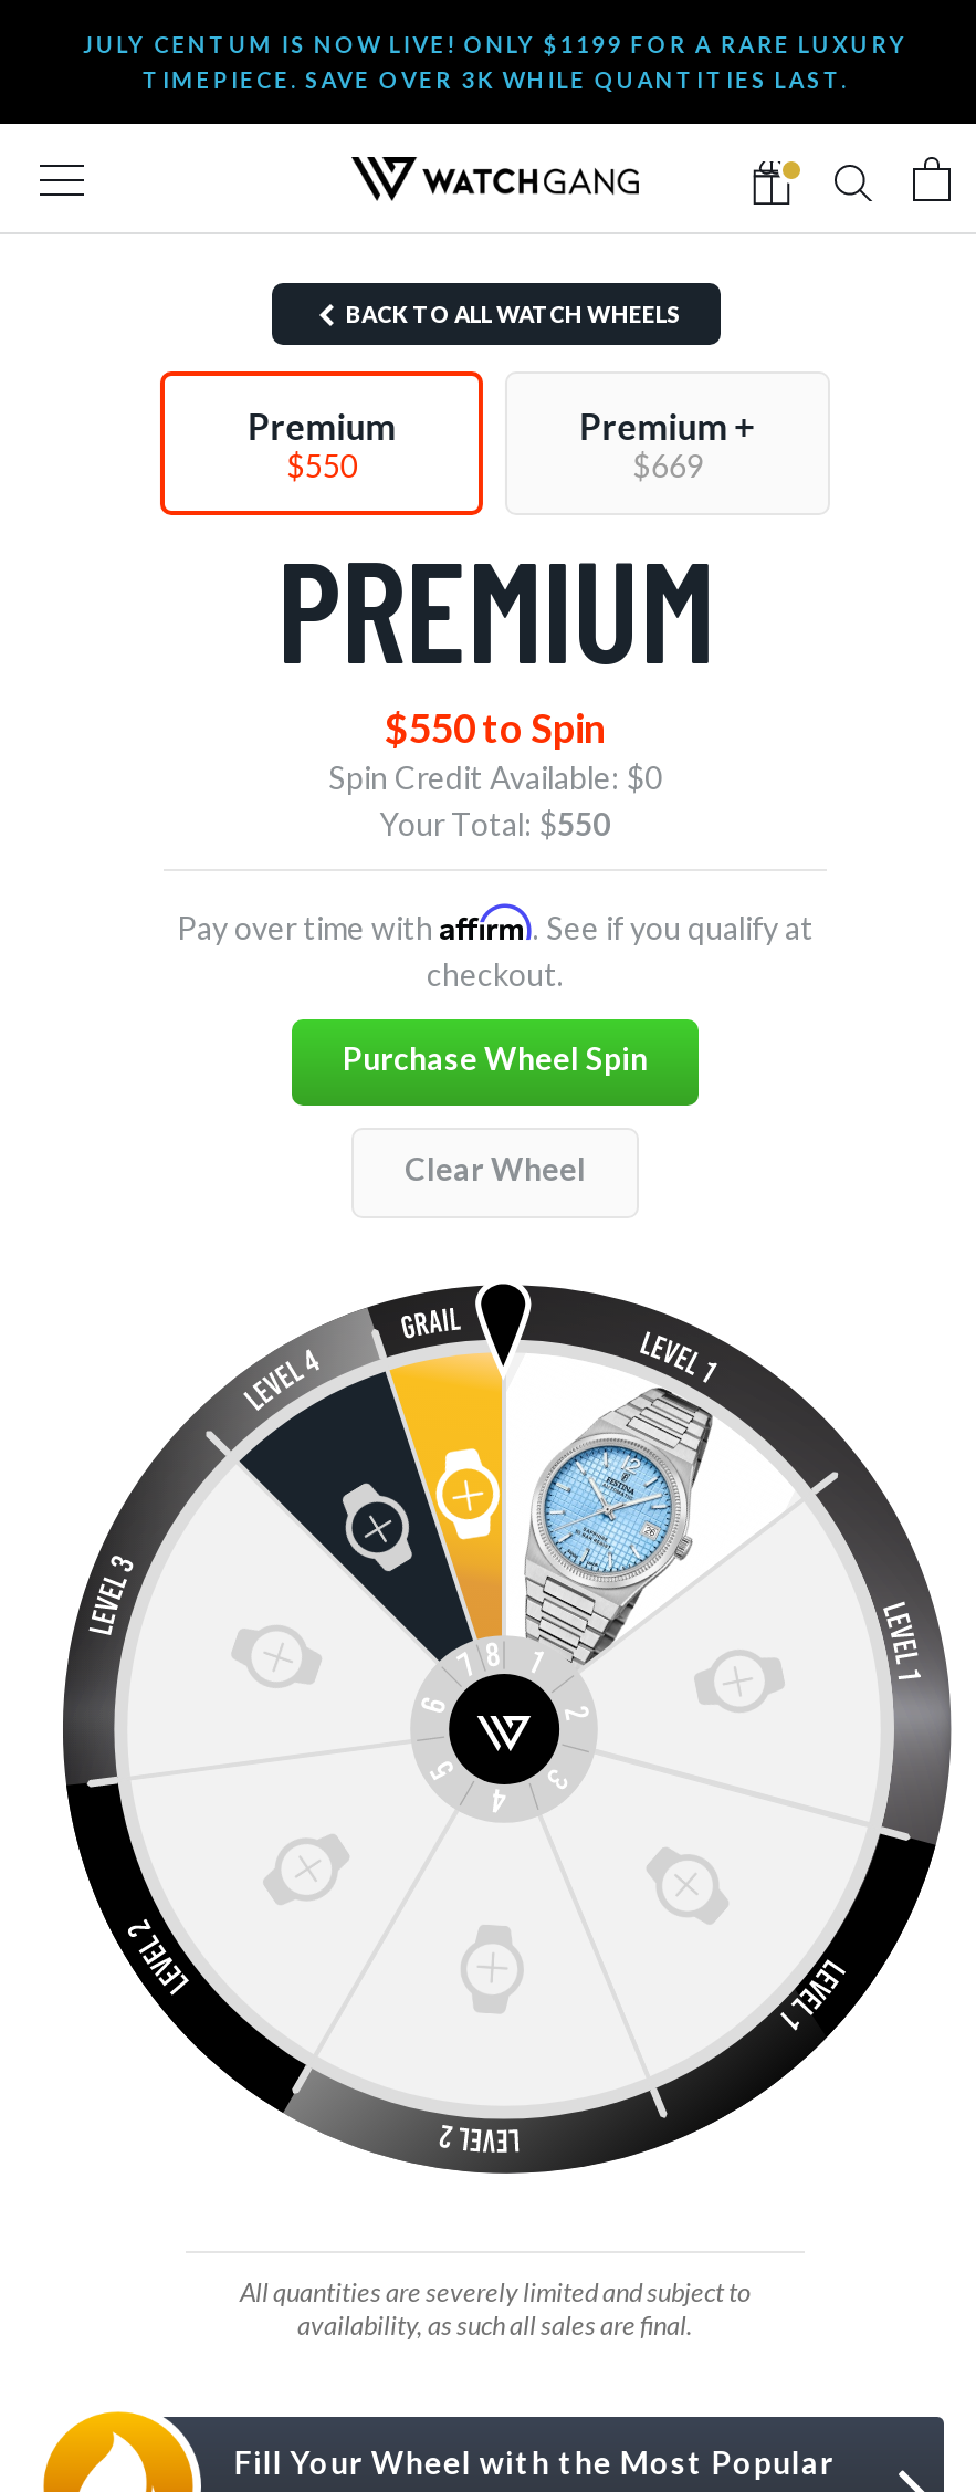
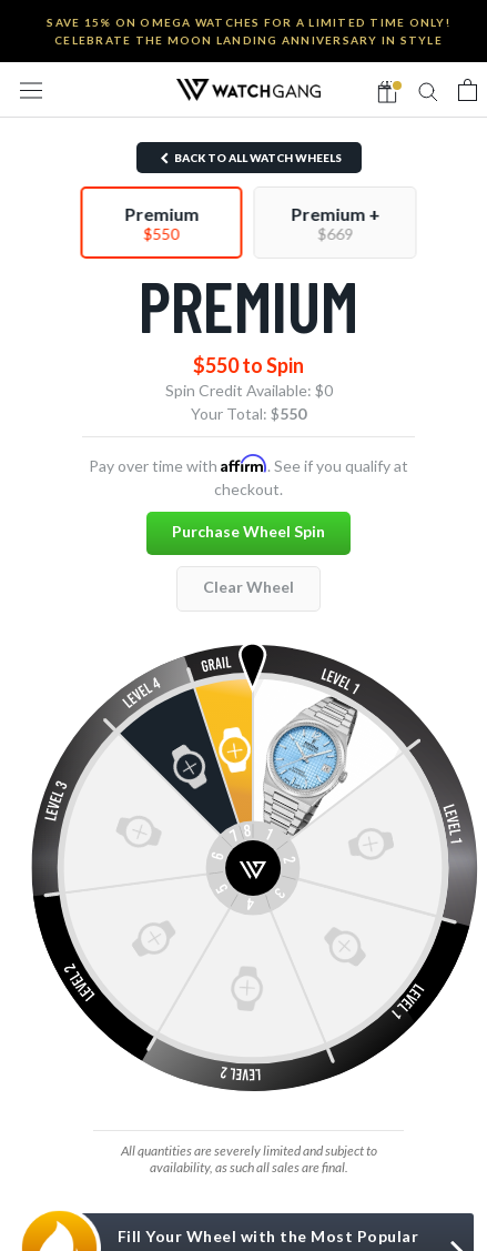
- JULY CENTUM IS NOW LIVE! ONLY $1199 FOR A RARE LUXURY
- TIMEPIECE. SAVE OVER 3K WHILE QUANTITIES LAST.
+ SAVE 15% ON OMEGA WATCHES FOR A LIMITED TIME ONLY!
+ CELEBRATE THE MOON LANDING ANNIVERSARY IN STYLE
